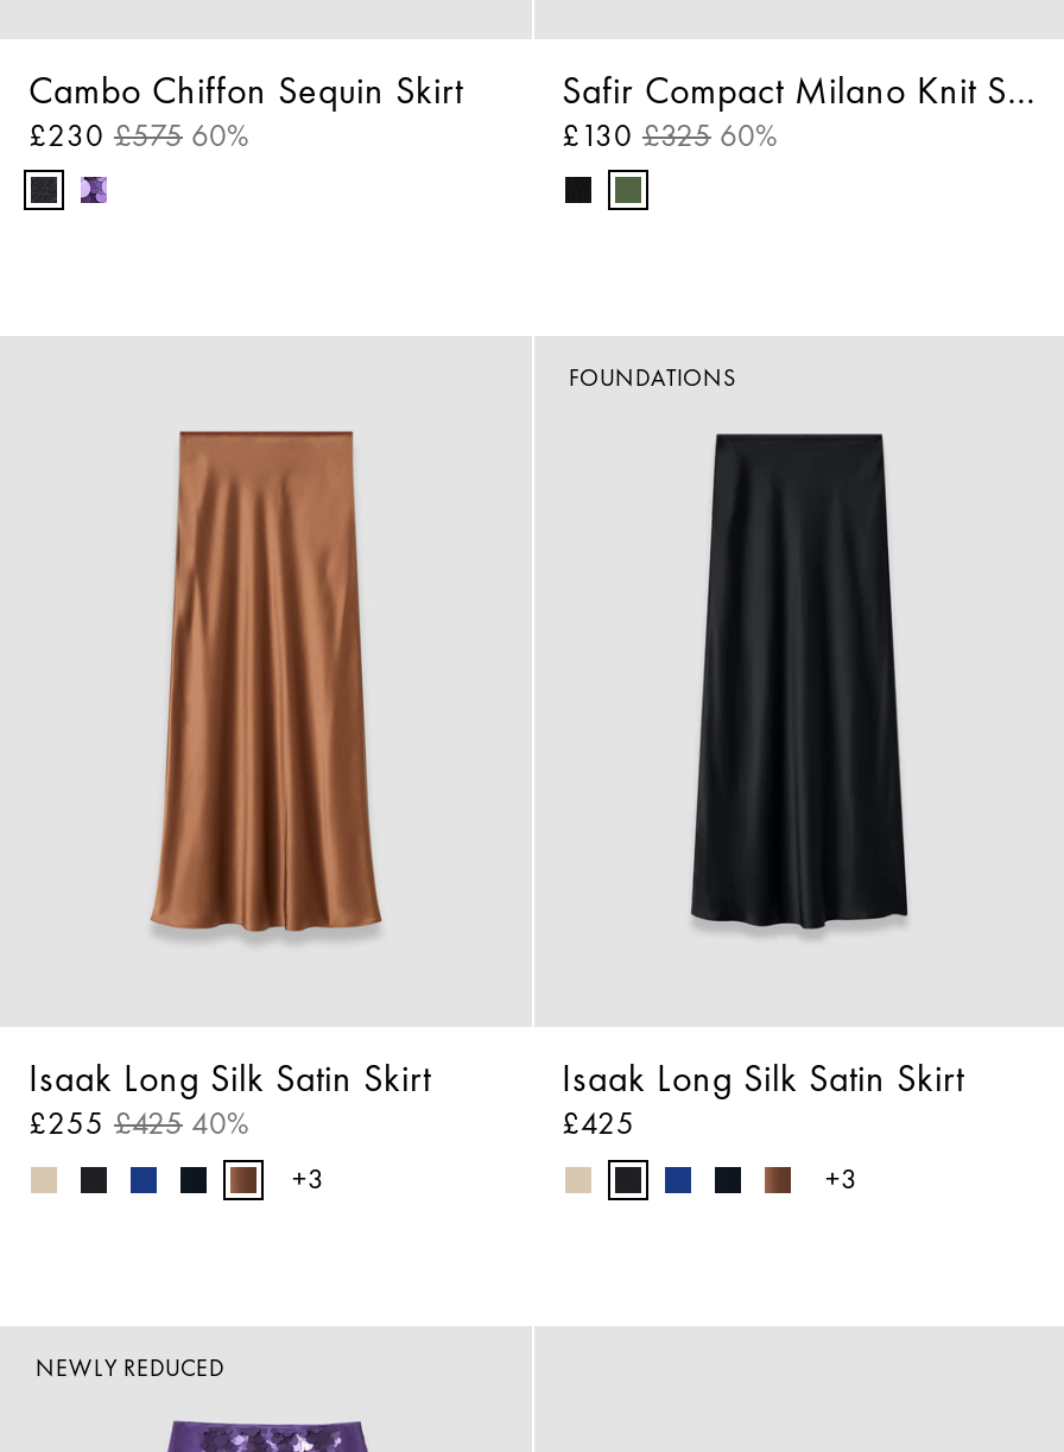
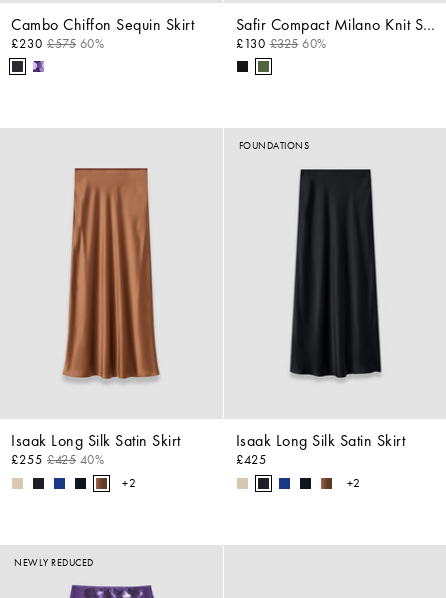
- +3
+ +2

- +3
+ +2
